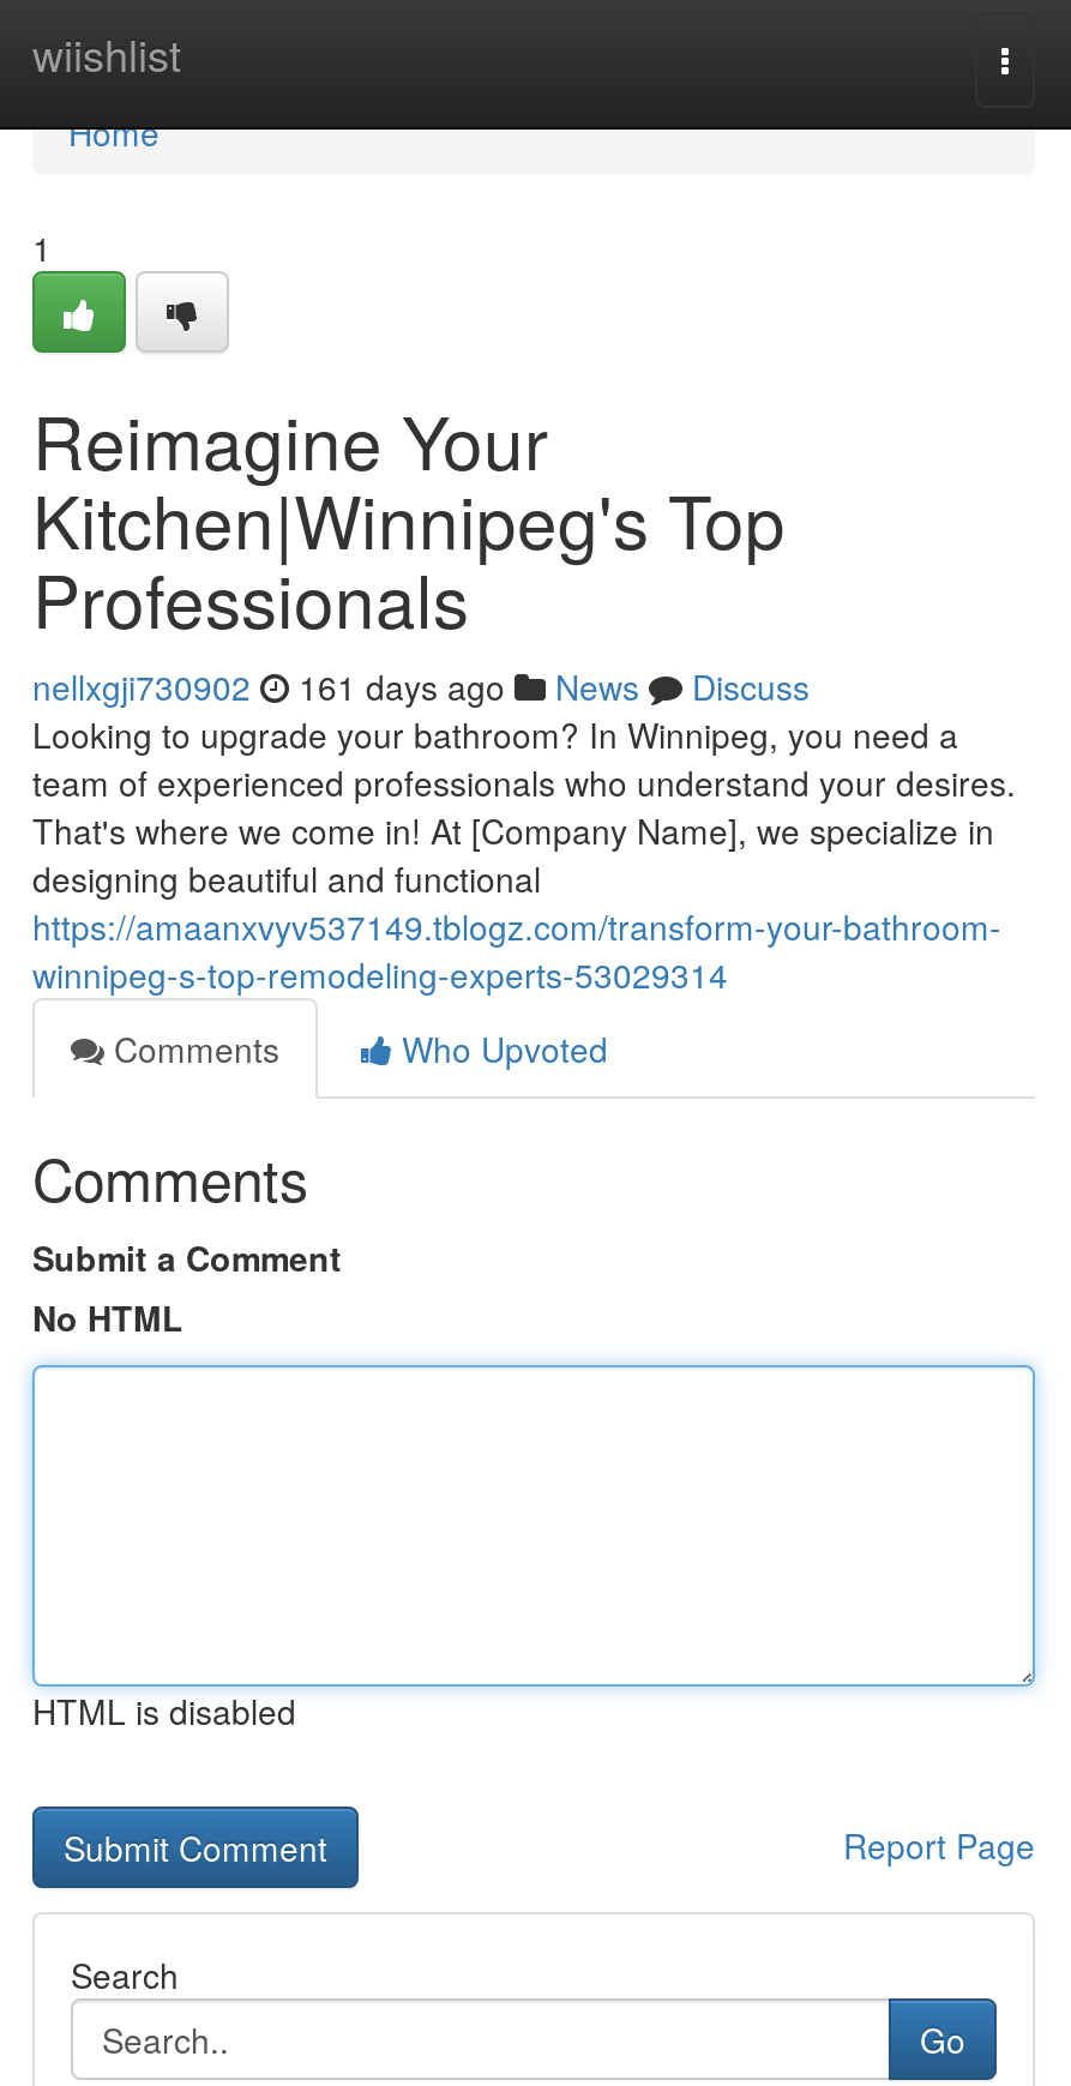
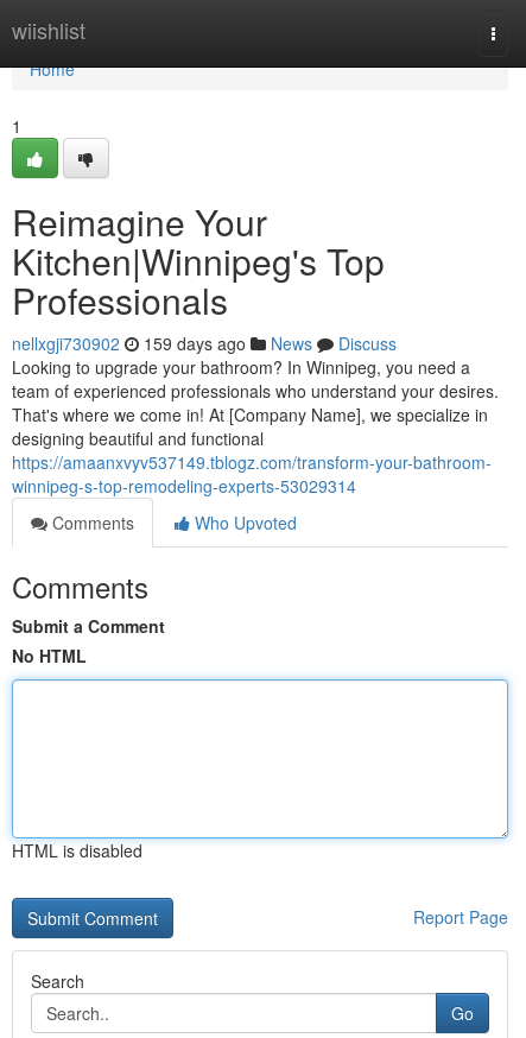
- nellxgji730902 161 days ago News Discuss
+ nellxgji730902 159 days ago News Discuss
